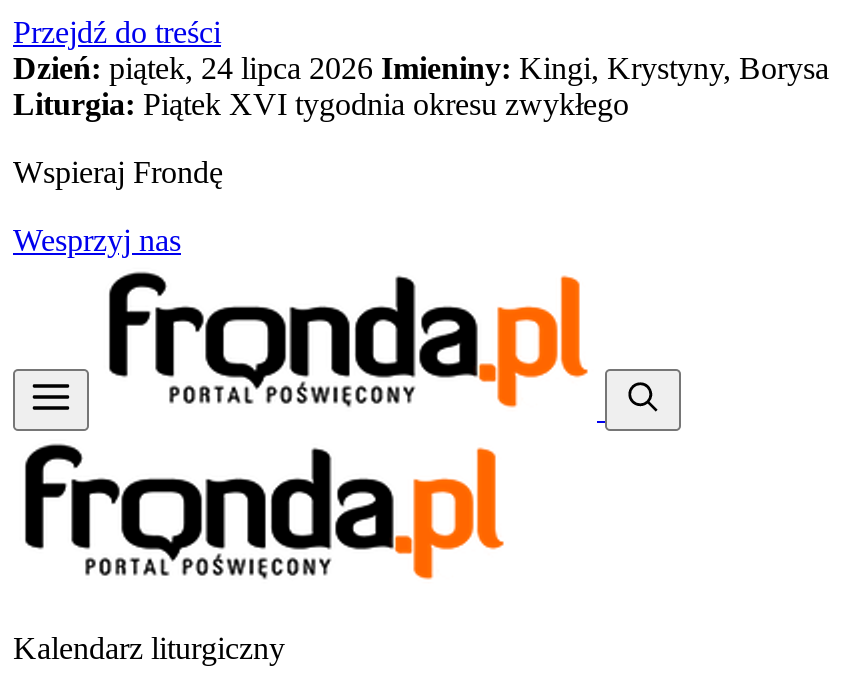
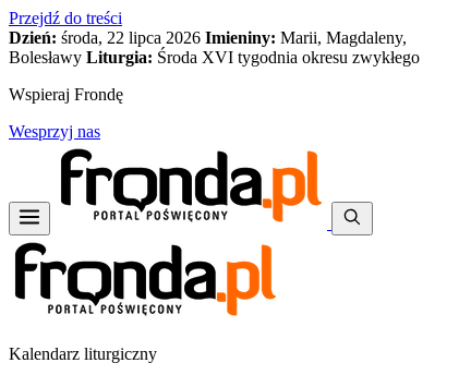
- Dzień: piątek, 24 lipca 2026 Imieniny: Kingi, Krystyny, Borysa
- Liturgia: Piątek XVI tygodnia okresu zwykłego
+ Dzień: środa, 22 lipca 2026 Imieniny: Marii, Magdaleny,
+ Bolesławy Liturgia: Środa XVI tygodnia okresu zwykłego
